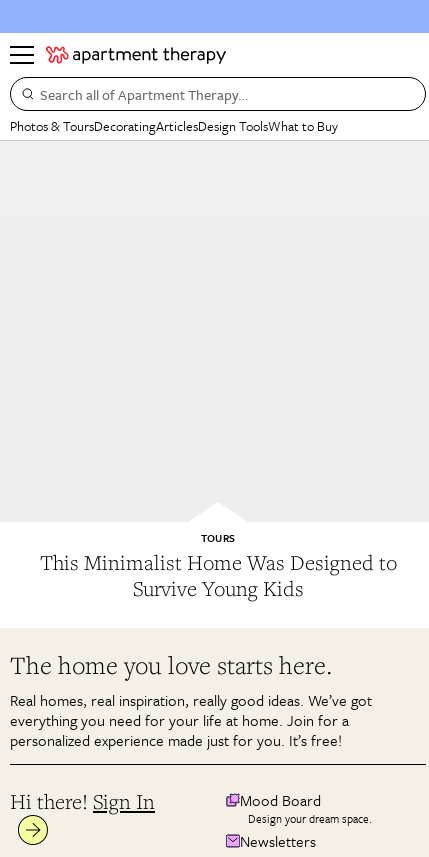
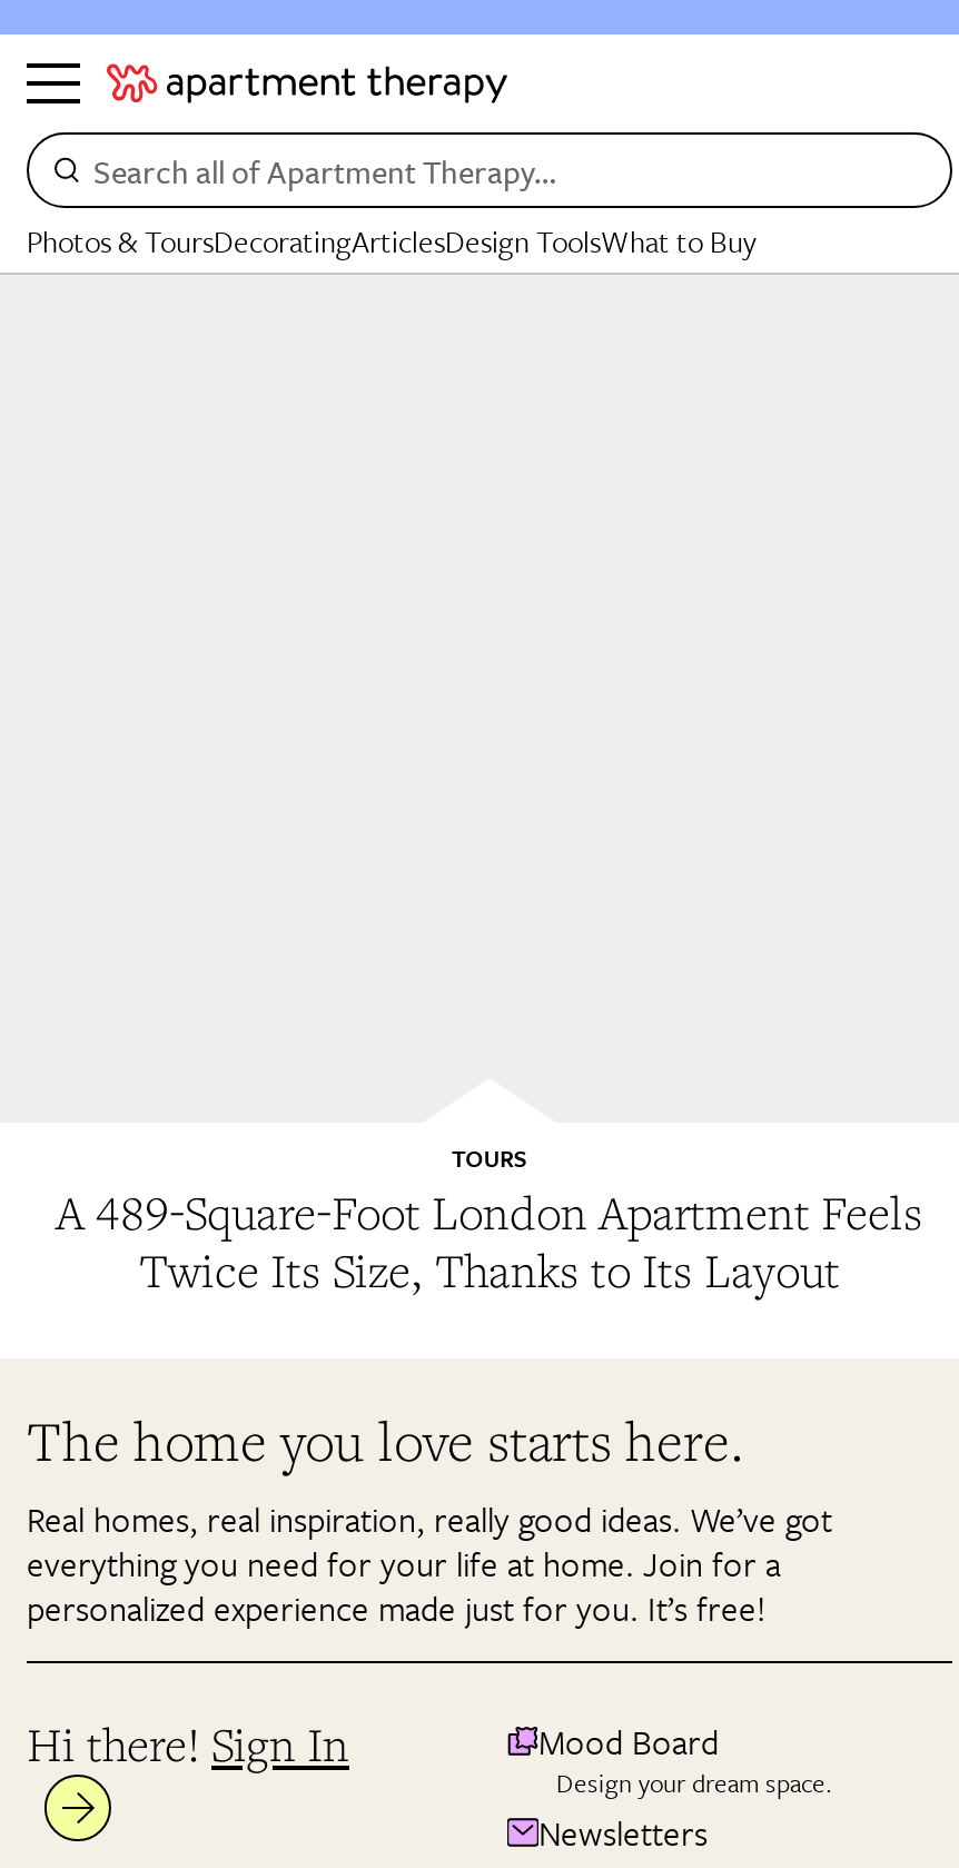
- This Minimalist Home Was Designed to
- Survive Young Kids
+ A 489-Square-Foot London Apartment Feels
+ Twice Its Size, Thanks to Its Layout
